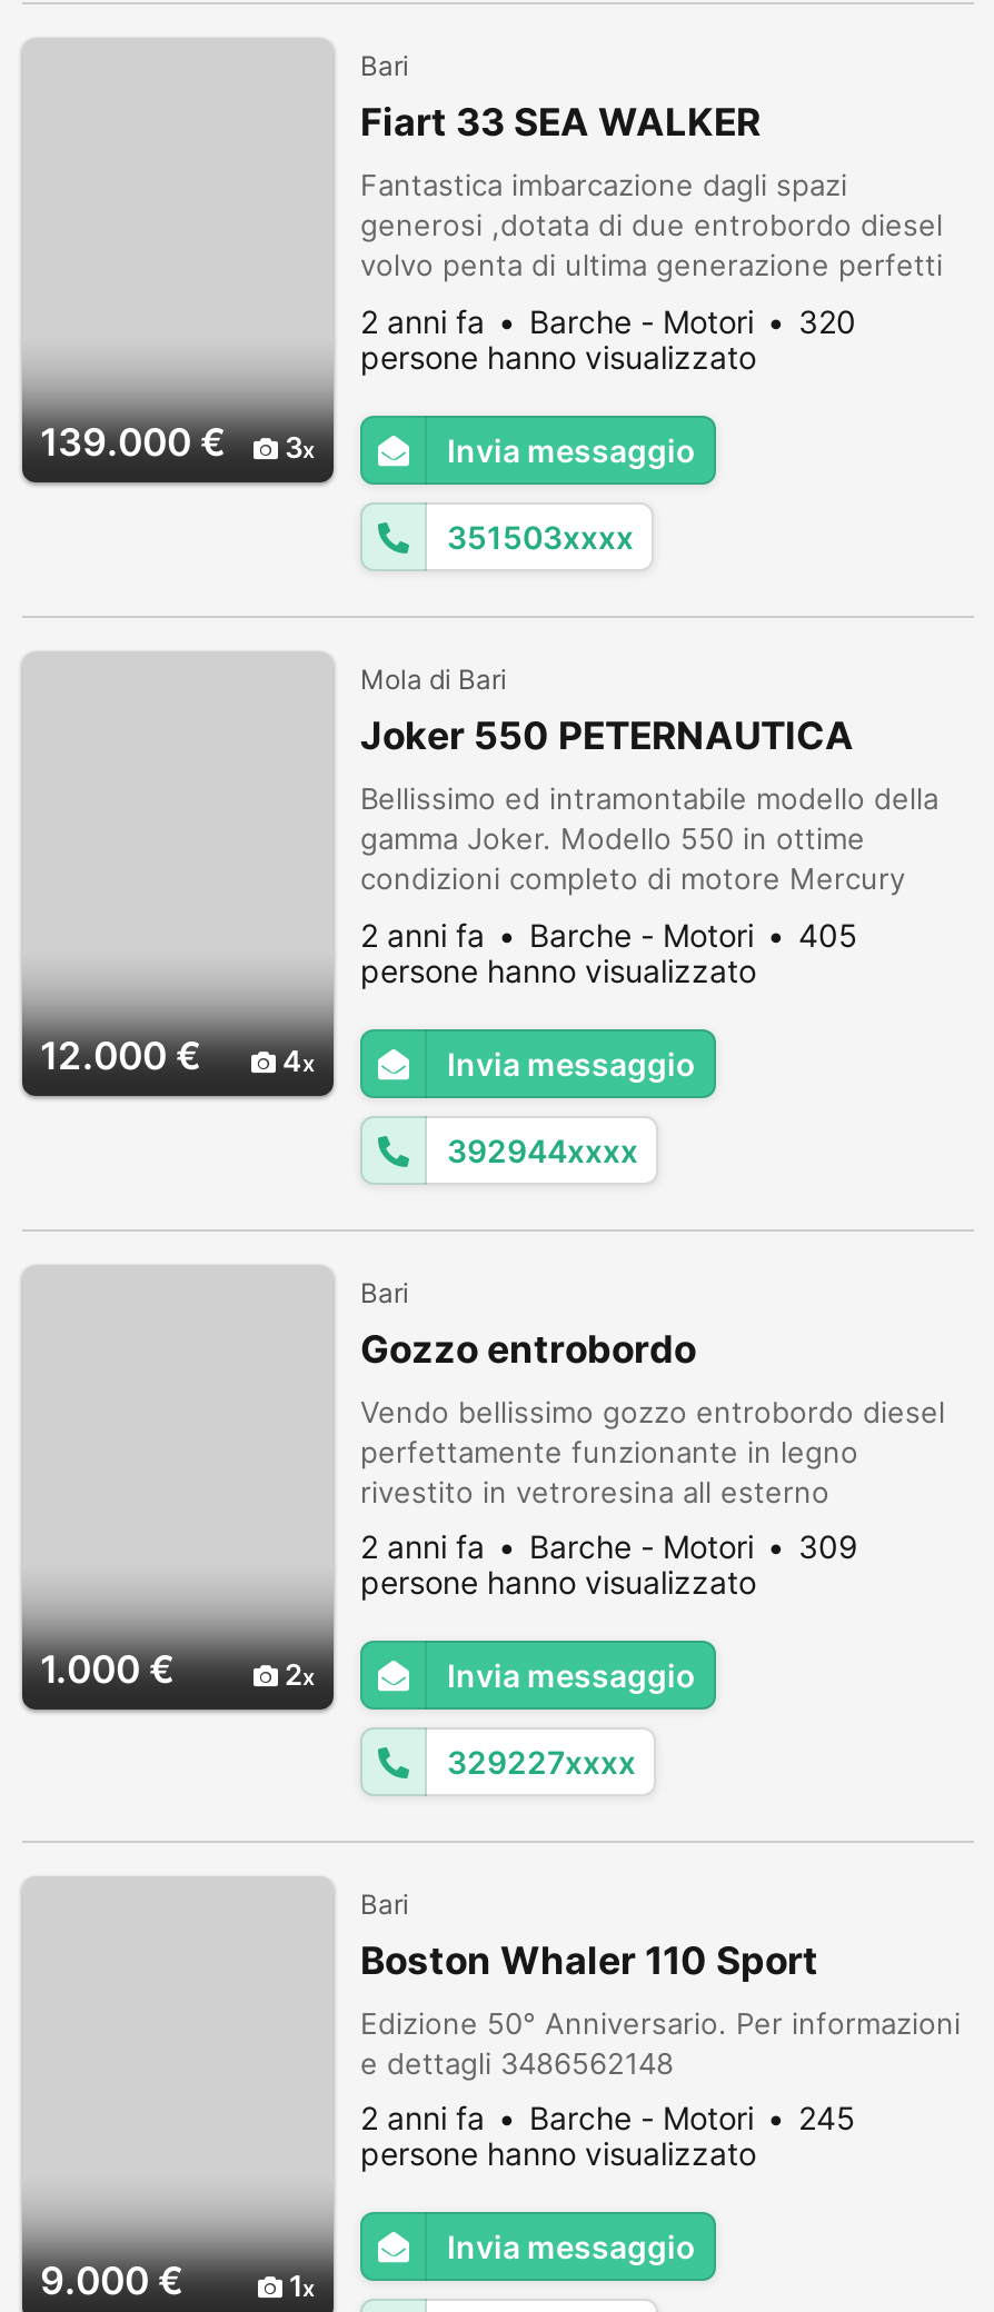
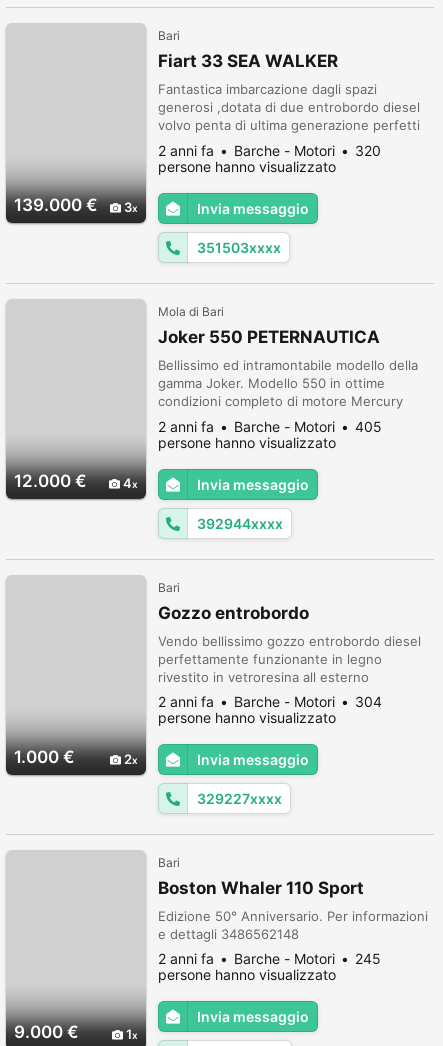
- 2 anni fa Barche - Motori 309
+ 2 anni fa Barche - Motori 304
